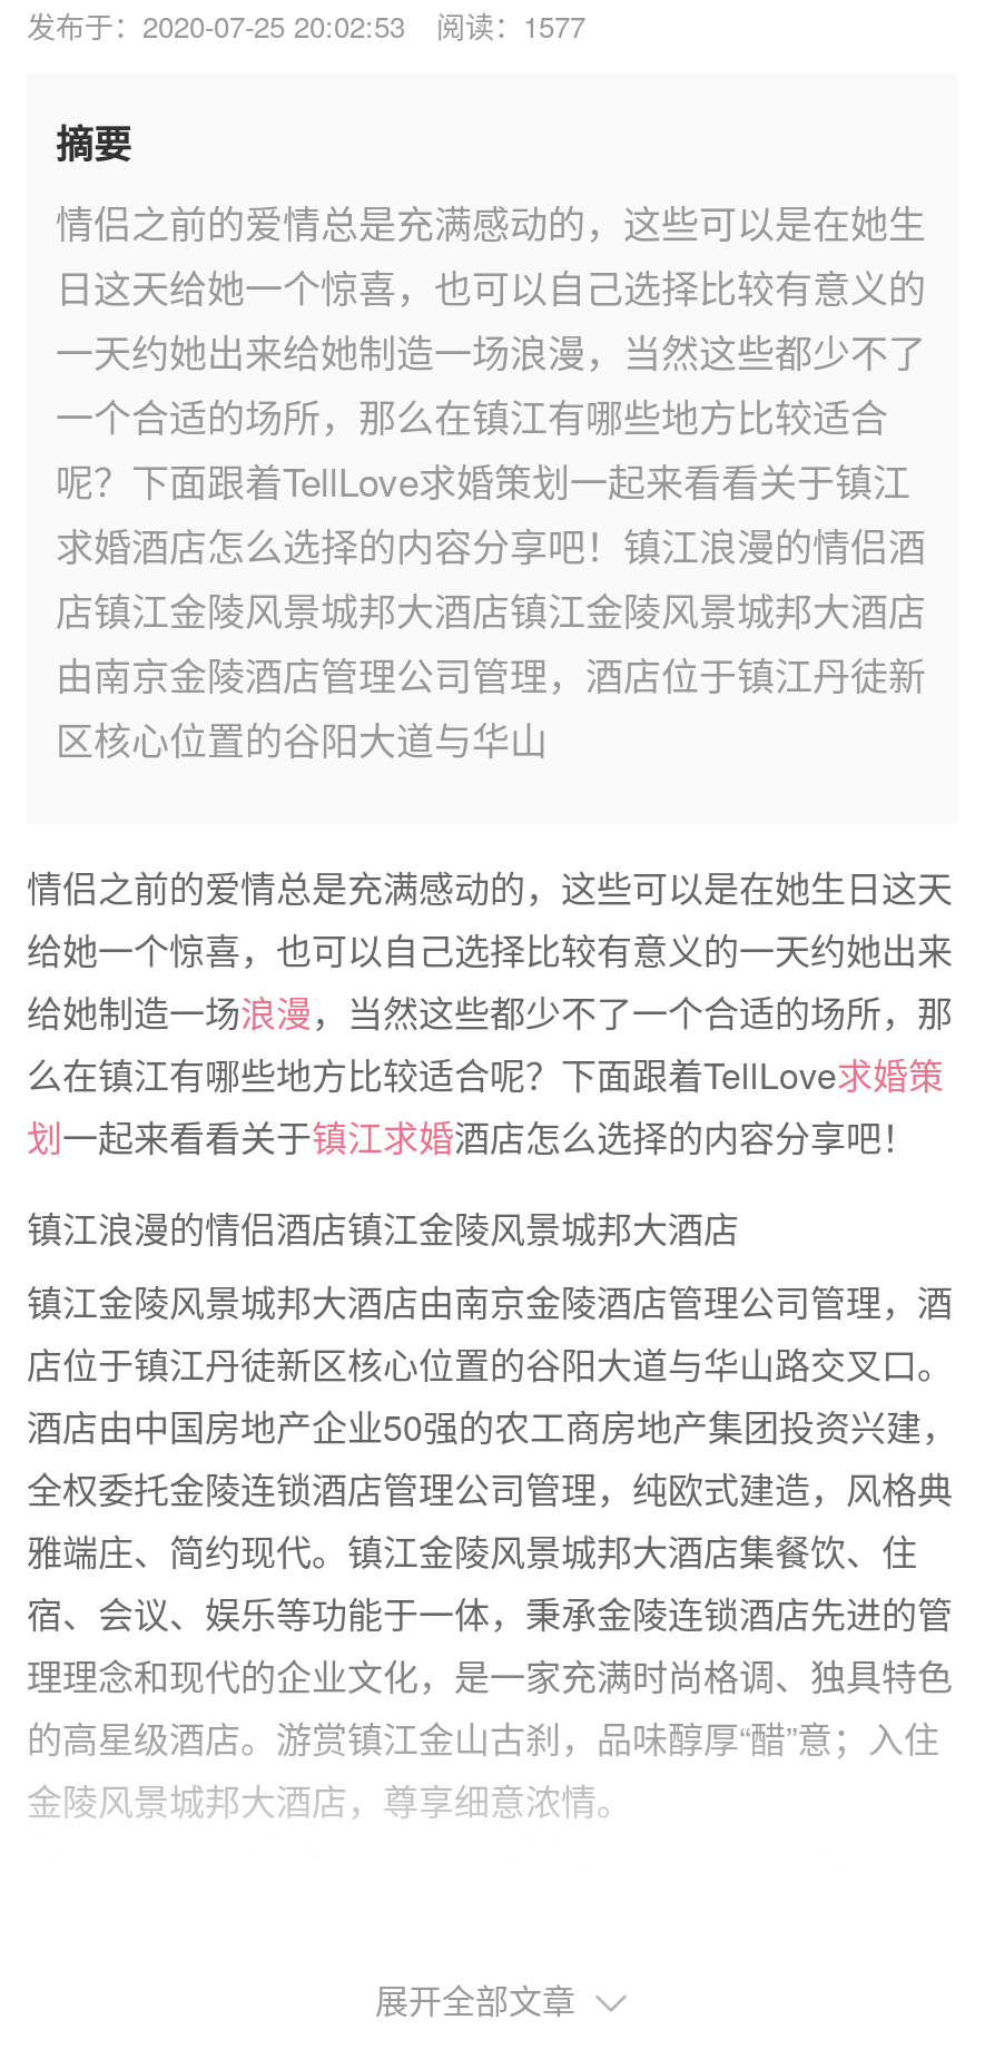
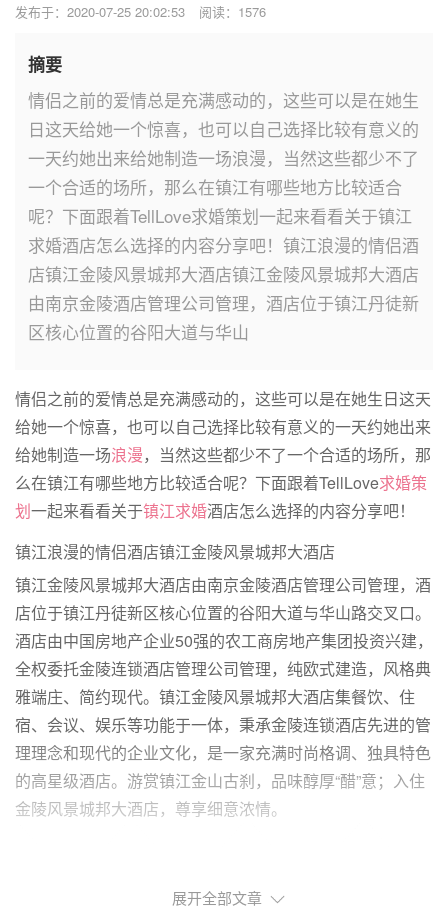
- 发布于：2020-07-25 20:02:53 阅读：1577
+ 发布于：2020-07-25 20:02:53 阅读：1576
